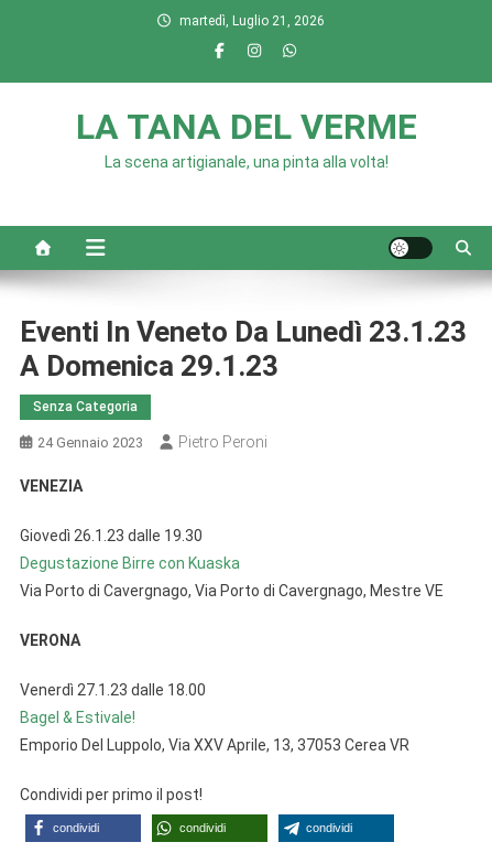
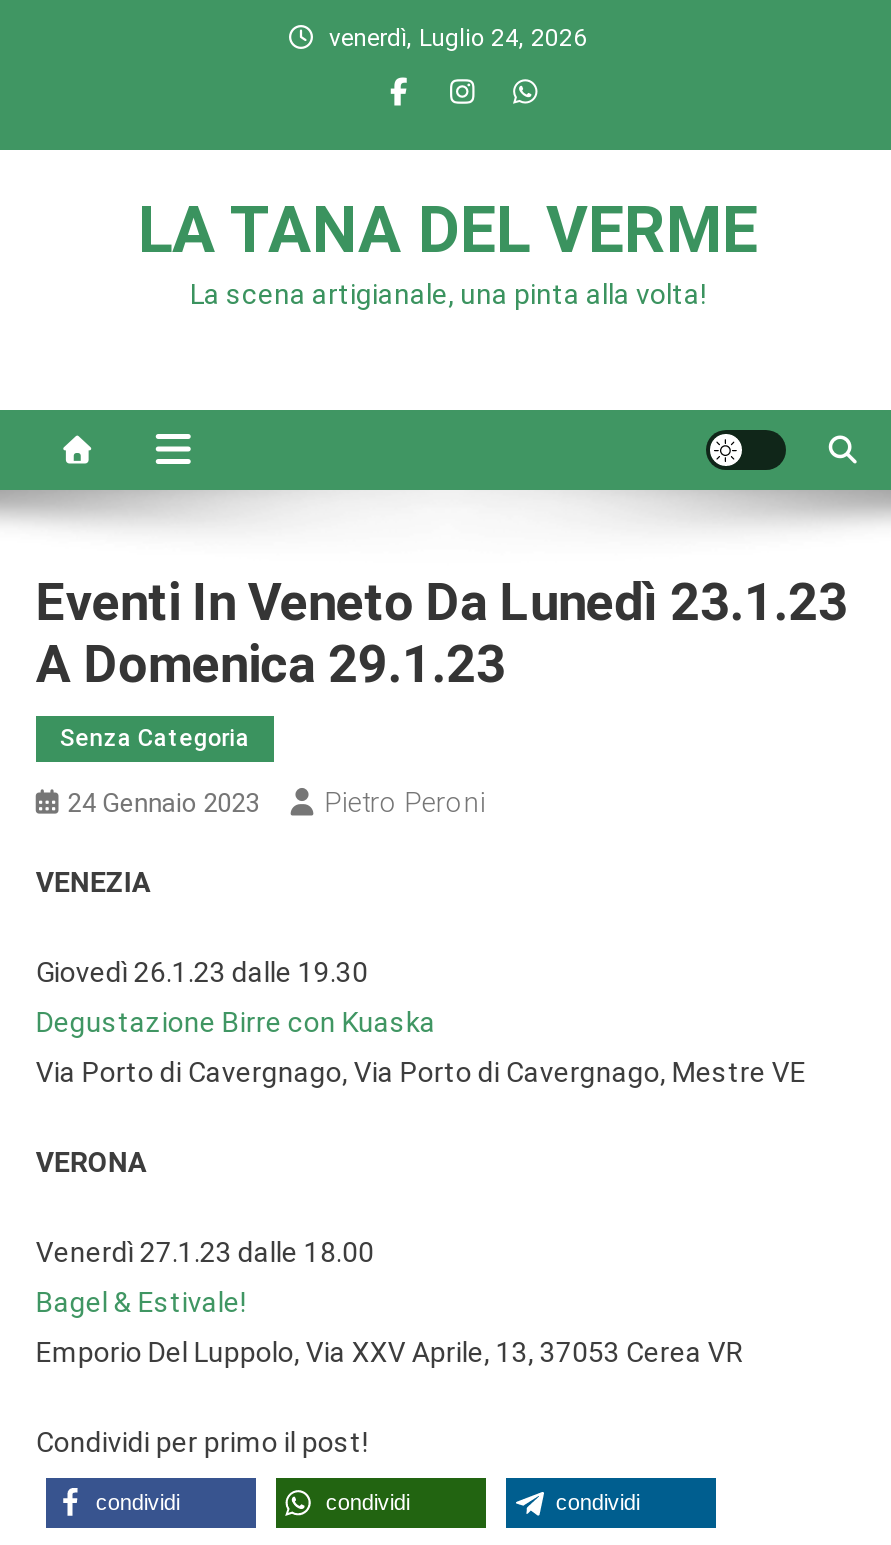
- martedì, Luglio 21, 2026
+ venerdì, Luglio 24, 2026
